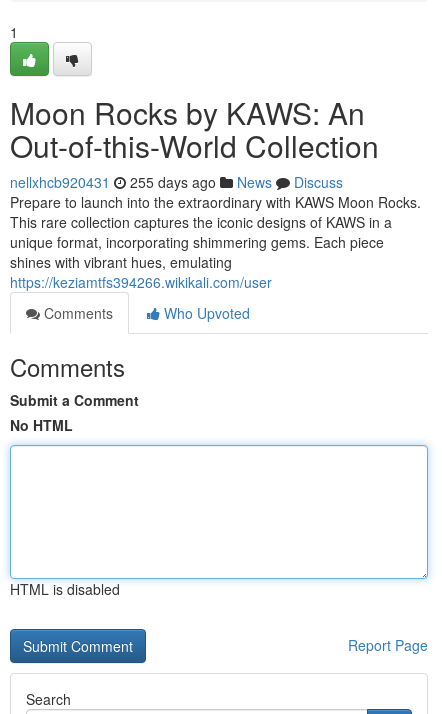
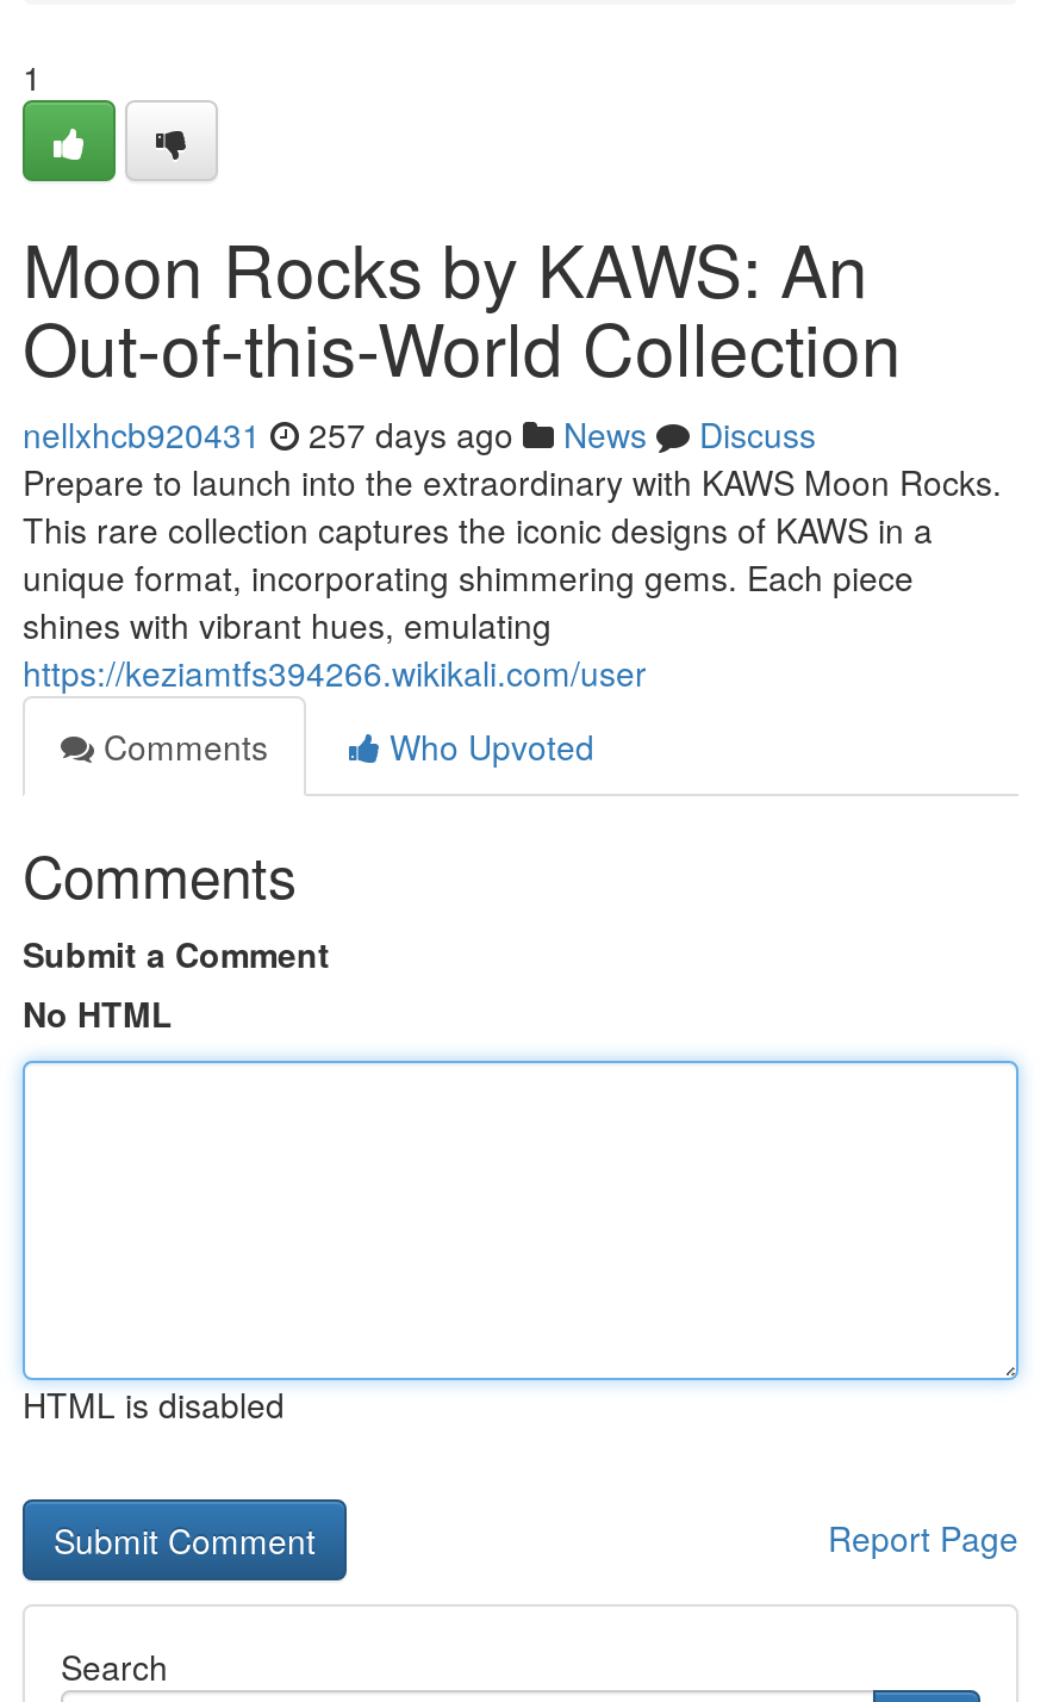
- nellxhcb920431 255 days ago News Discuss
+ nellxhcb920431 257 days ago News Discuss
